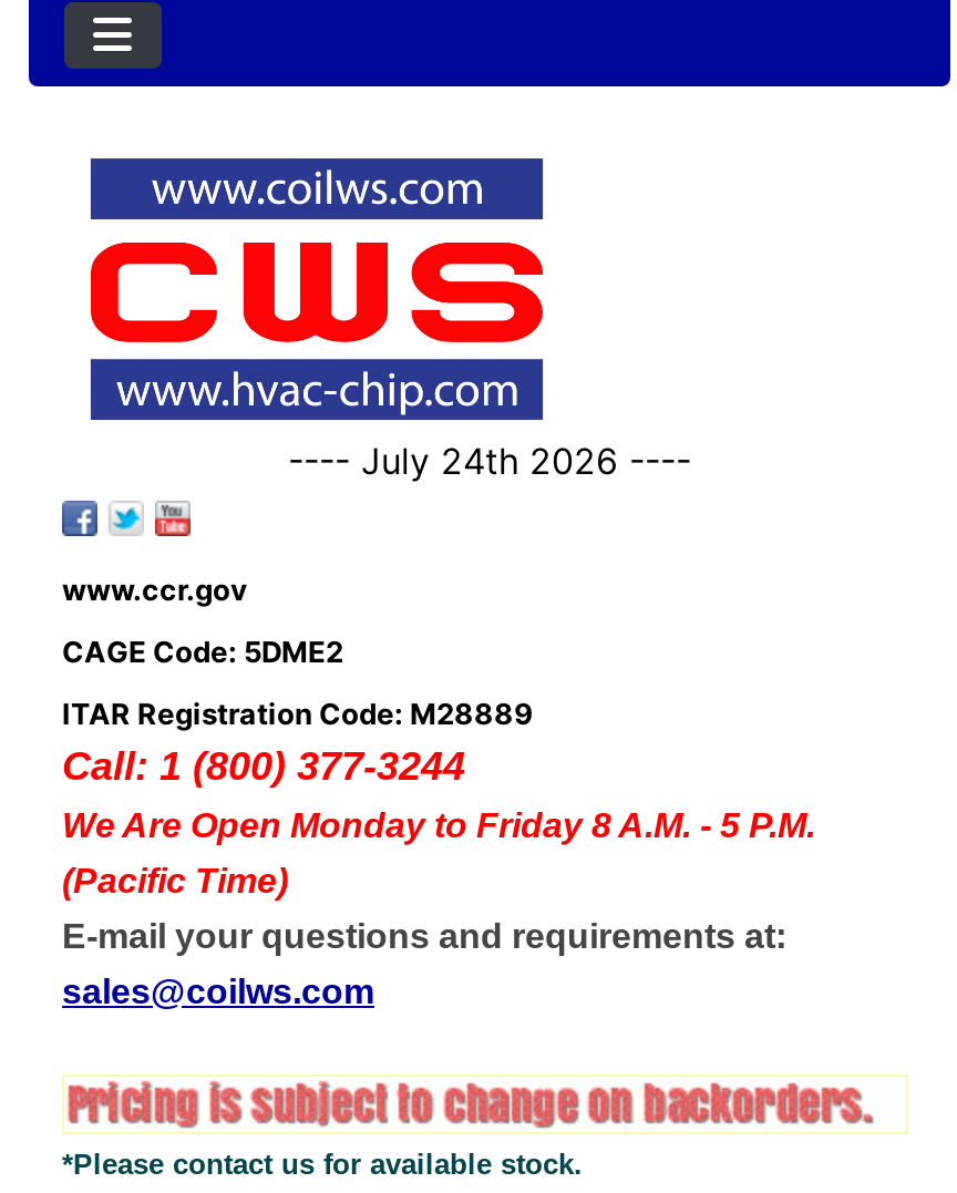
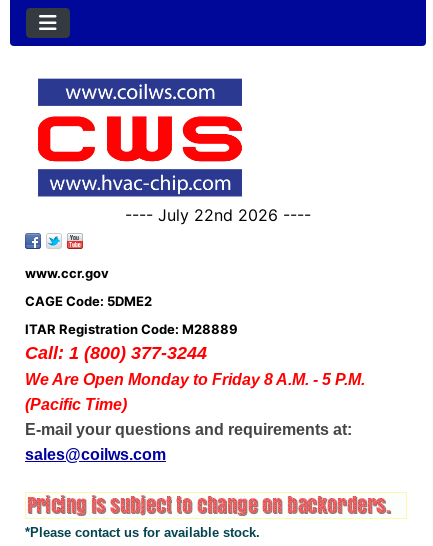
- ---- July 24th 2026 ----
+ ---- July 22nd 2026 ----
